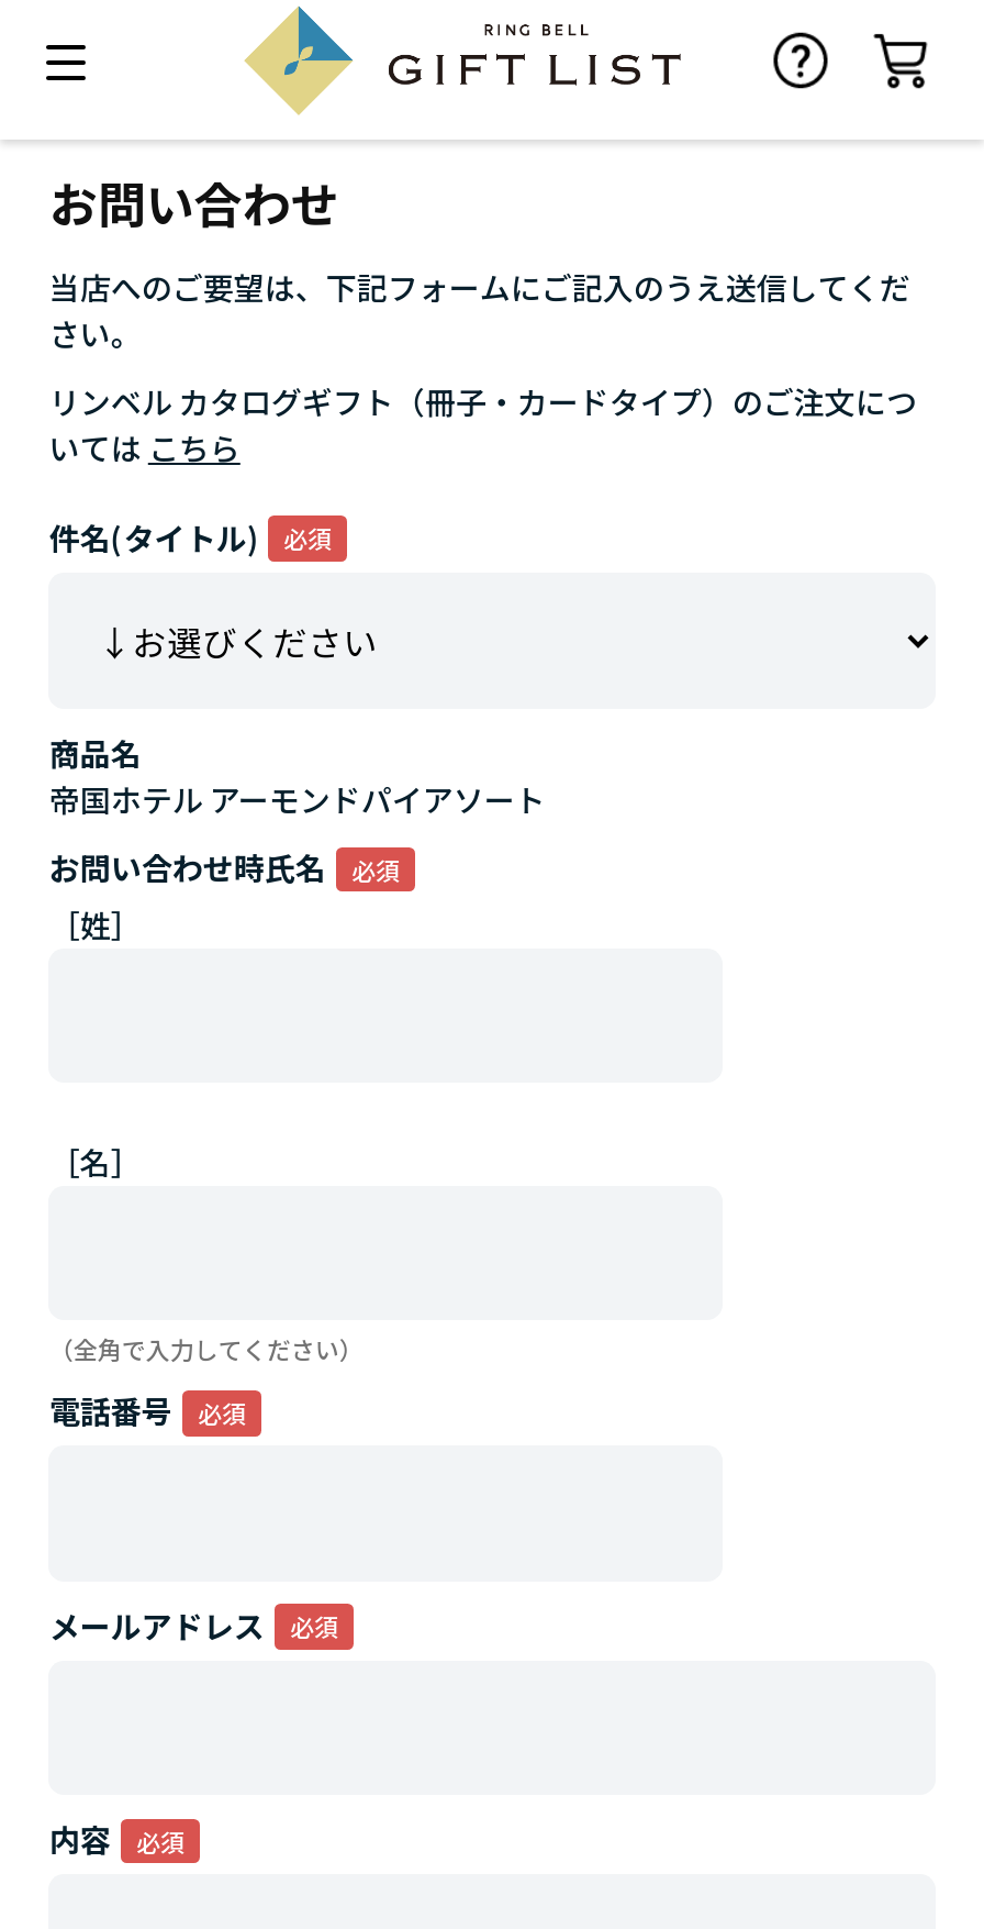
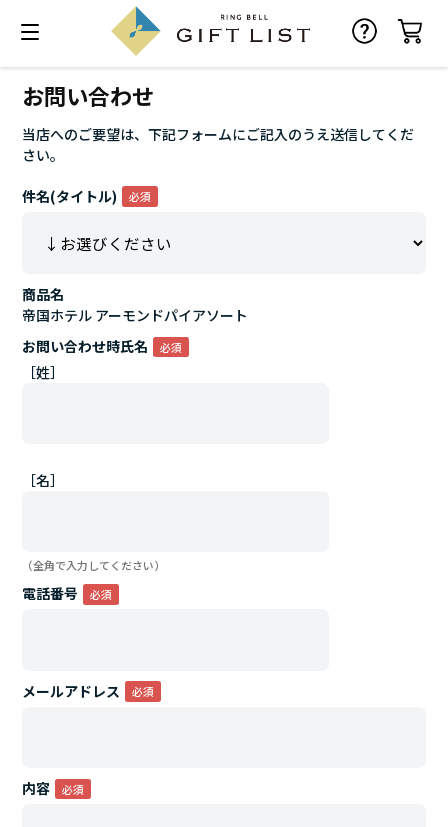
- リンベル カタログギフト（冊子・カードタイプ）のご注文につ
- いてはこちら
